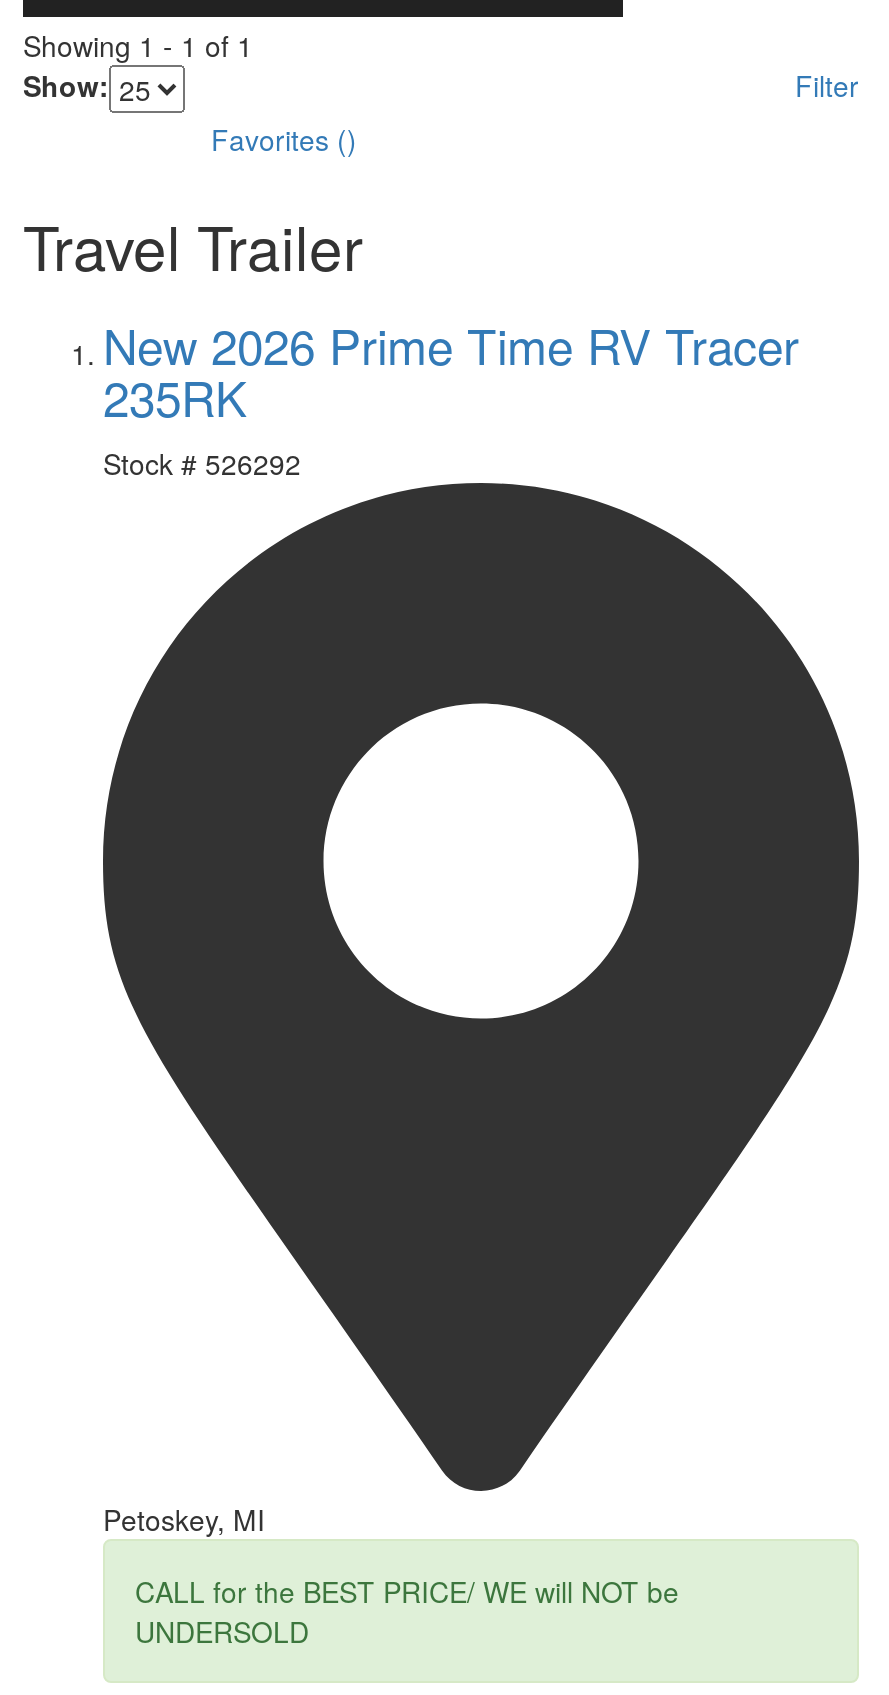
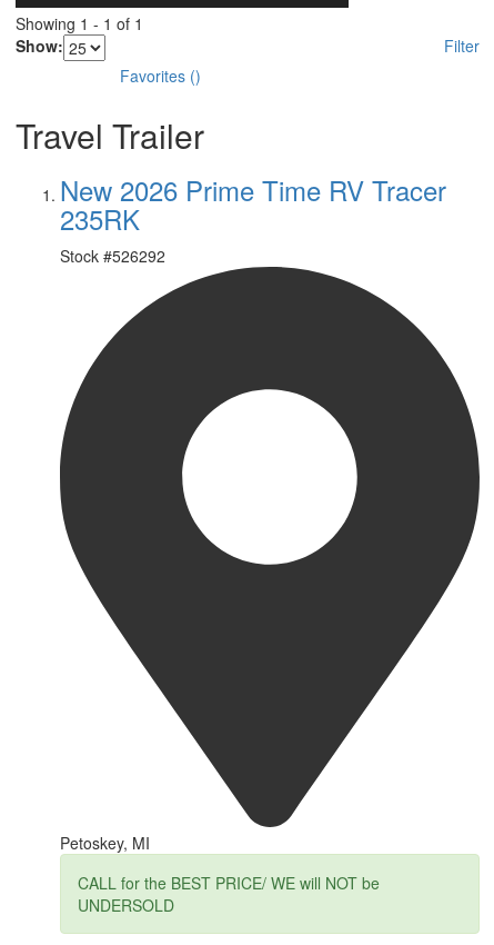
- Stock # 526292
+ Stock #526292
